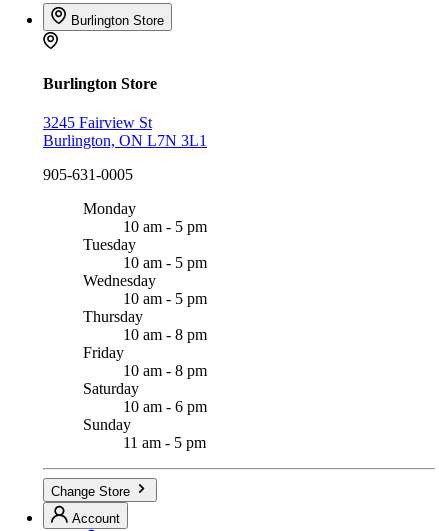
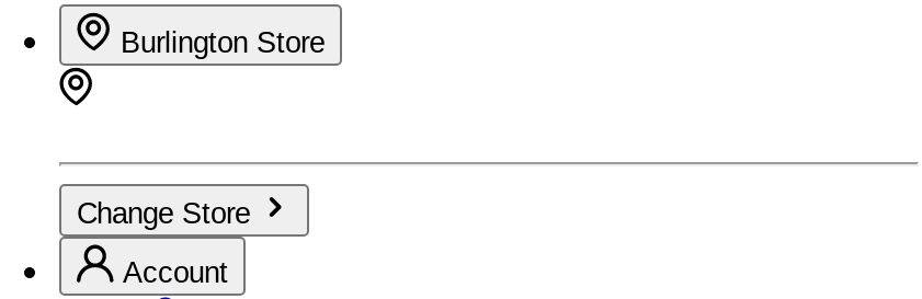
- Burlington Store
- 3245 Fairview St
- Burlington, ON L7N 3L1
- 905-631-0005
- Monday
- 10 am - 5 pm
- Tuesday
- 10 am - 5 pm
- Wednesday
- 10 am - 5 pm
- Thursday
- 10 am - 8 pm
- Friday
- 10 am - 8 pm
- Saturday
- 10 am - 6 pm
- Sunday
- 11 am - 5 pm
